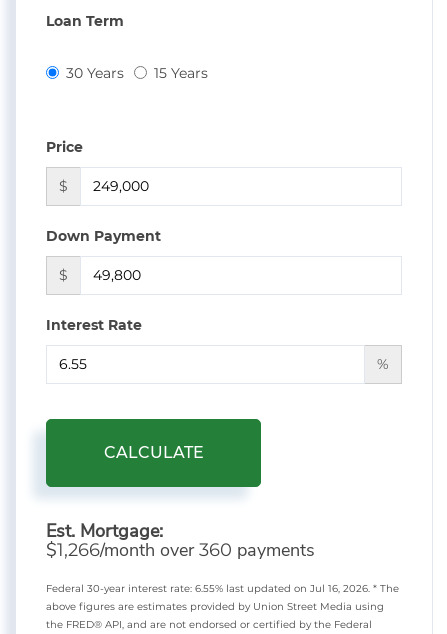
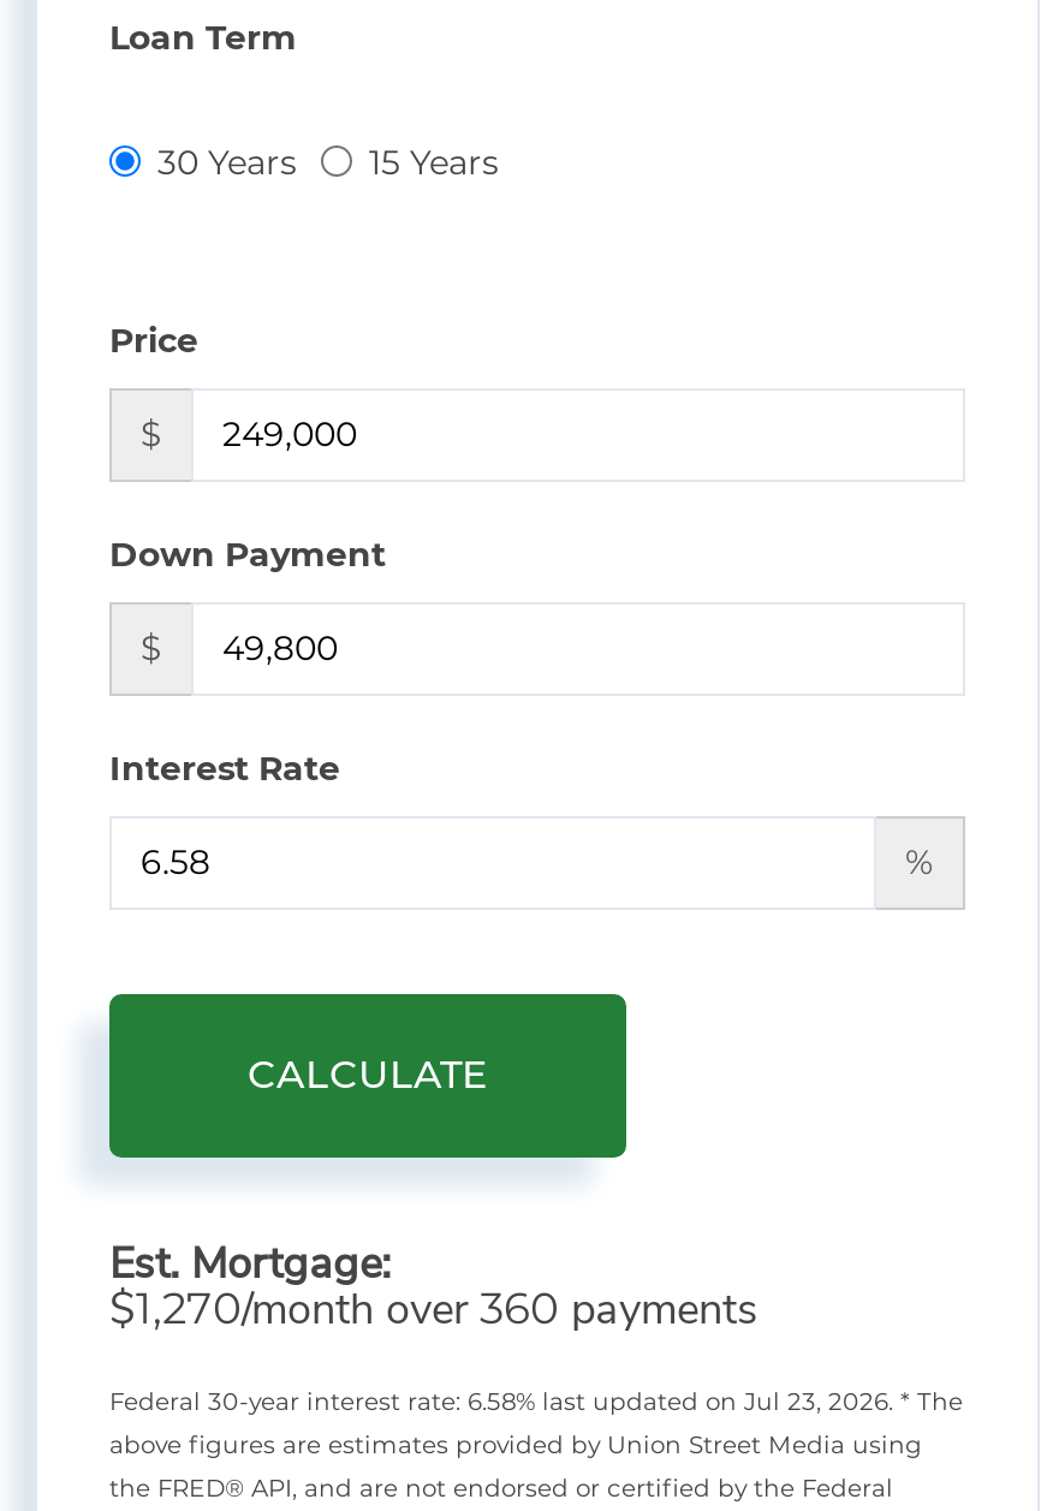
- $1,266/month over 360 payments
+ $1,270/month over 360 payments

- Federal 30-year interest rate: 6.55% last updated on Jul 16, 2026. * The
+ Federal 30-year interest rate: 6.58% last updated on Jul 23, 2026. * The
